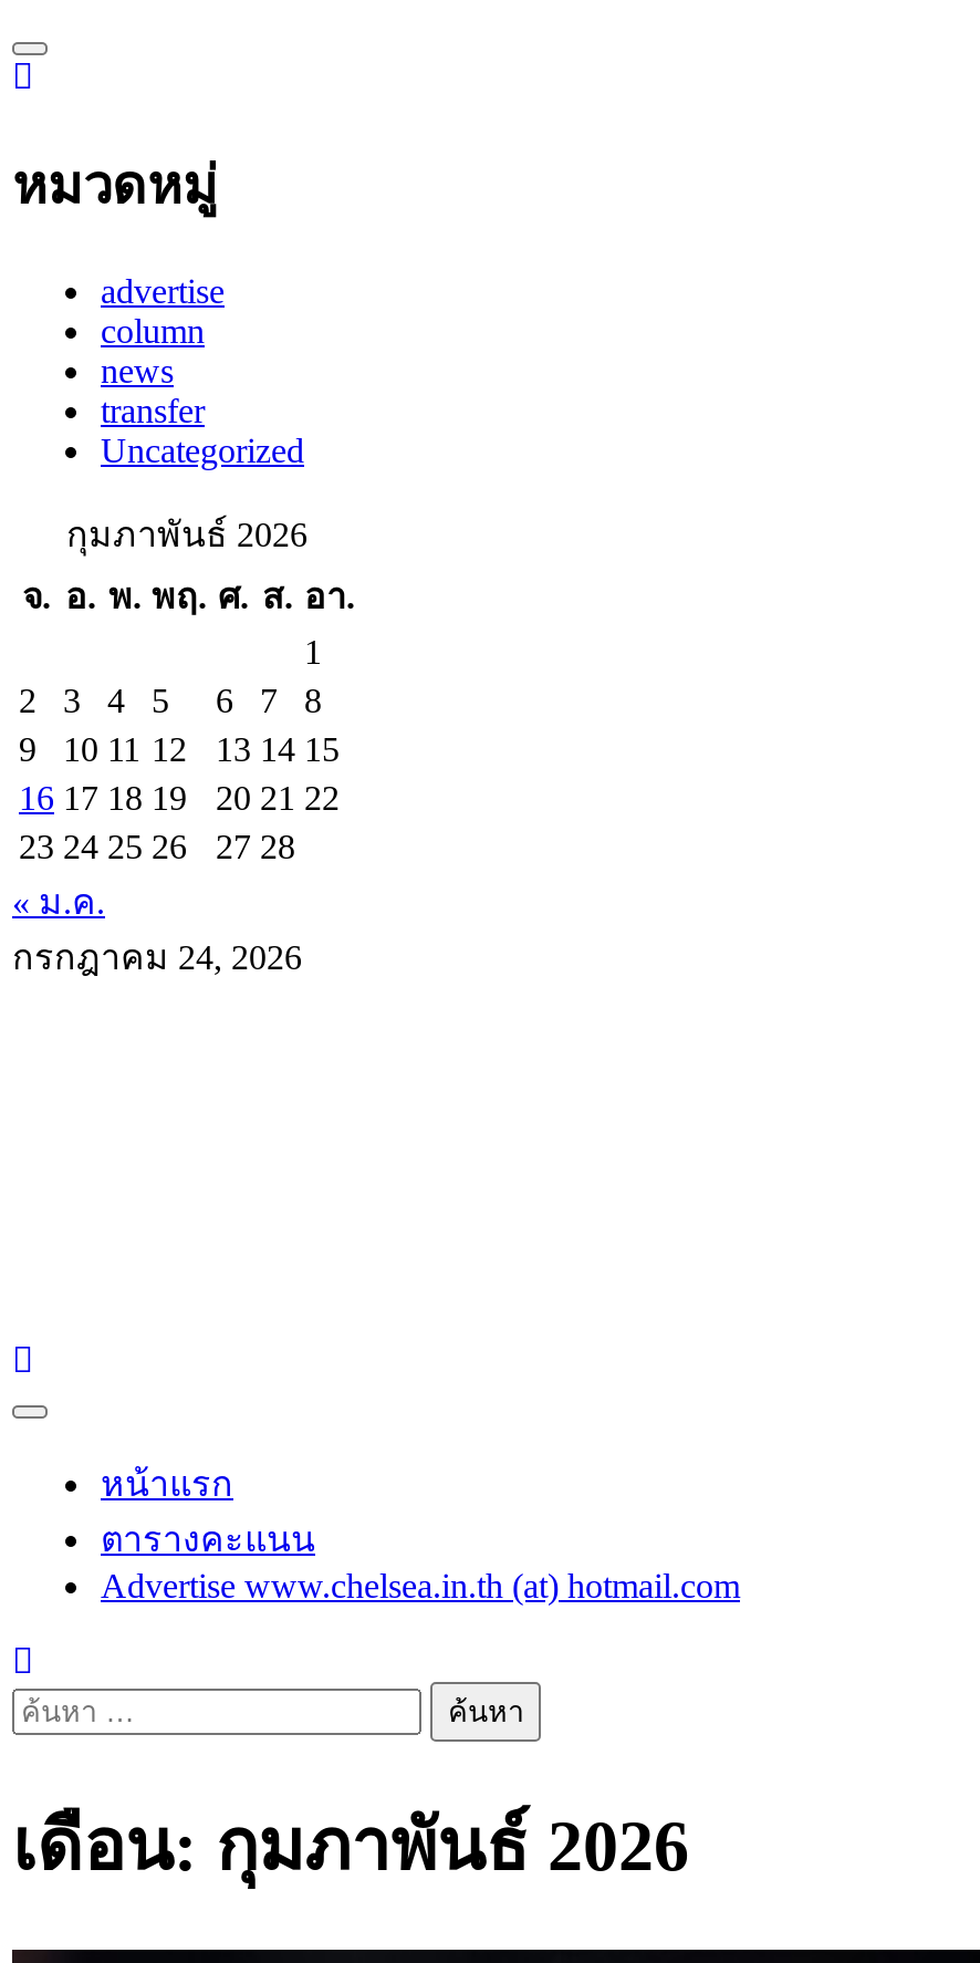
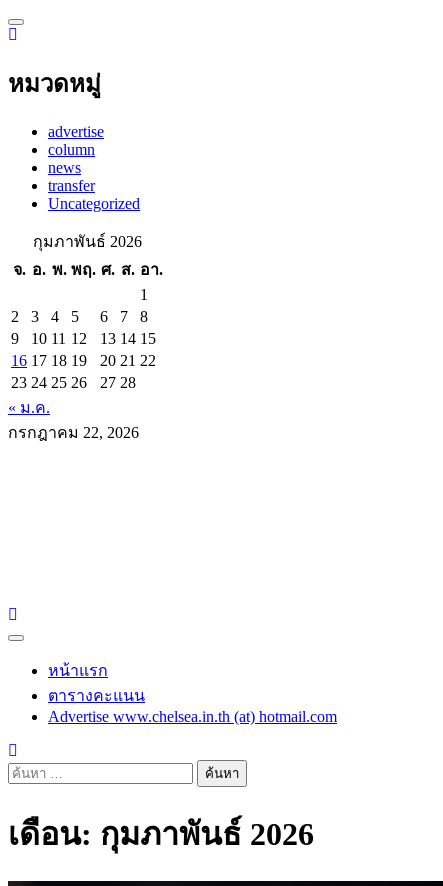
- กรกฎาคม 24, 2026
+ กรกฎาคม 22, 2026
